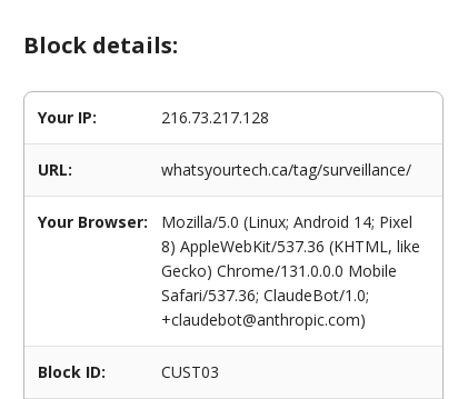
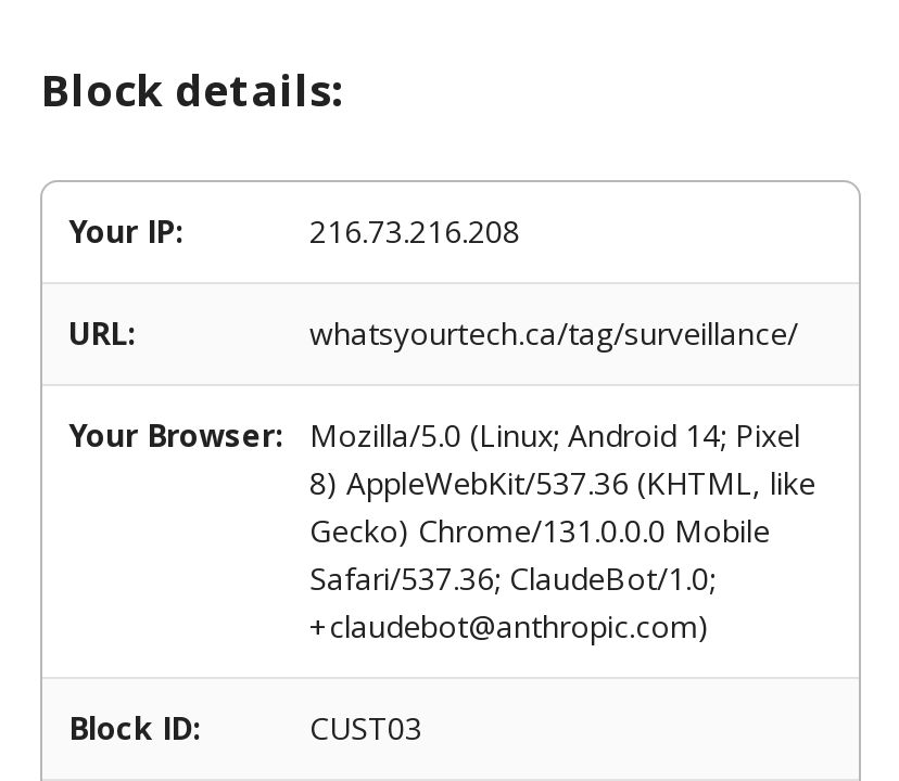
- 216.73.217.128
+ 216.73.216.208
